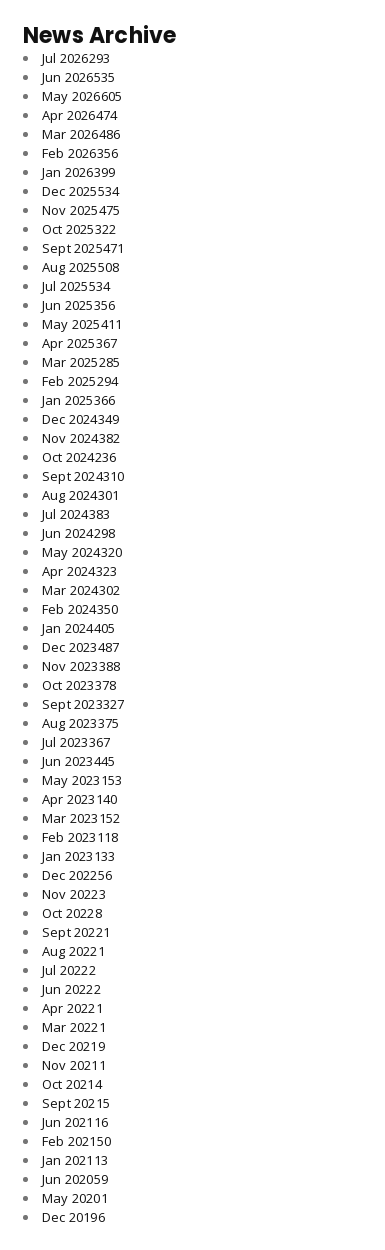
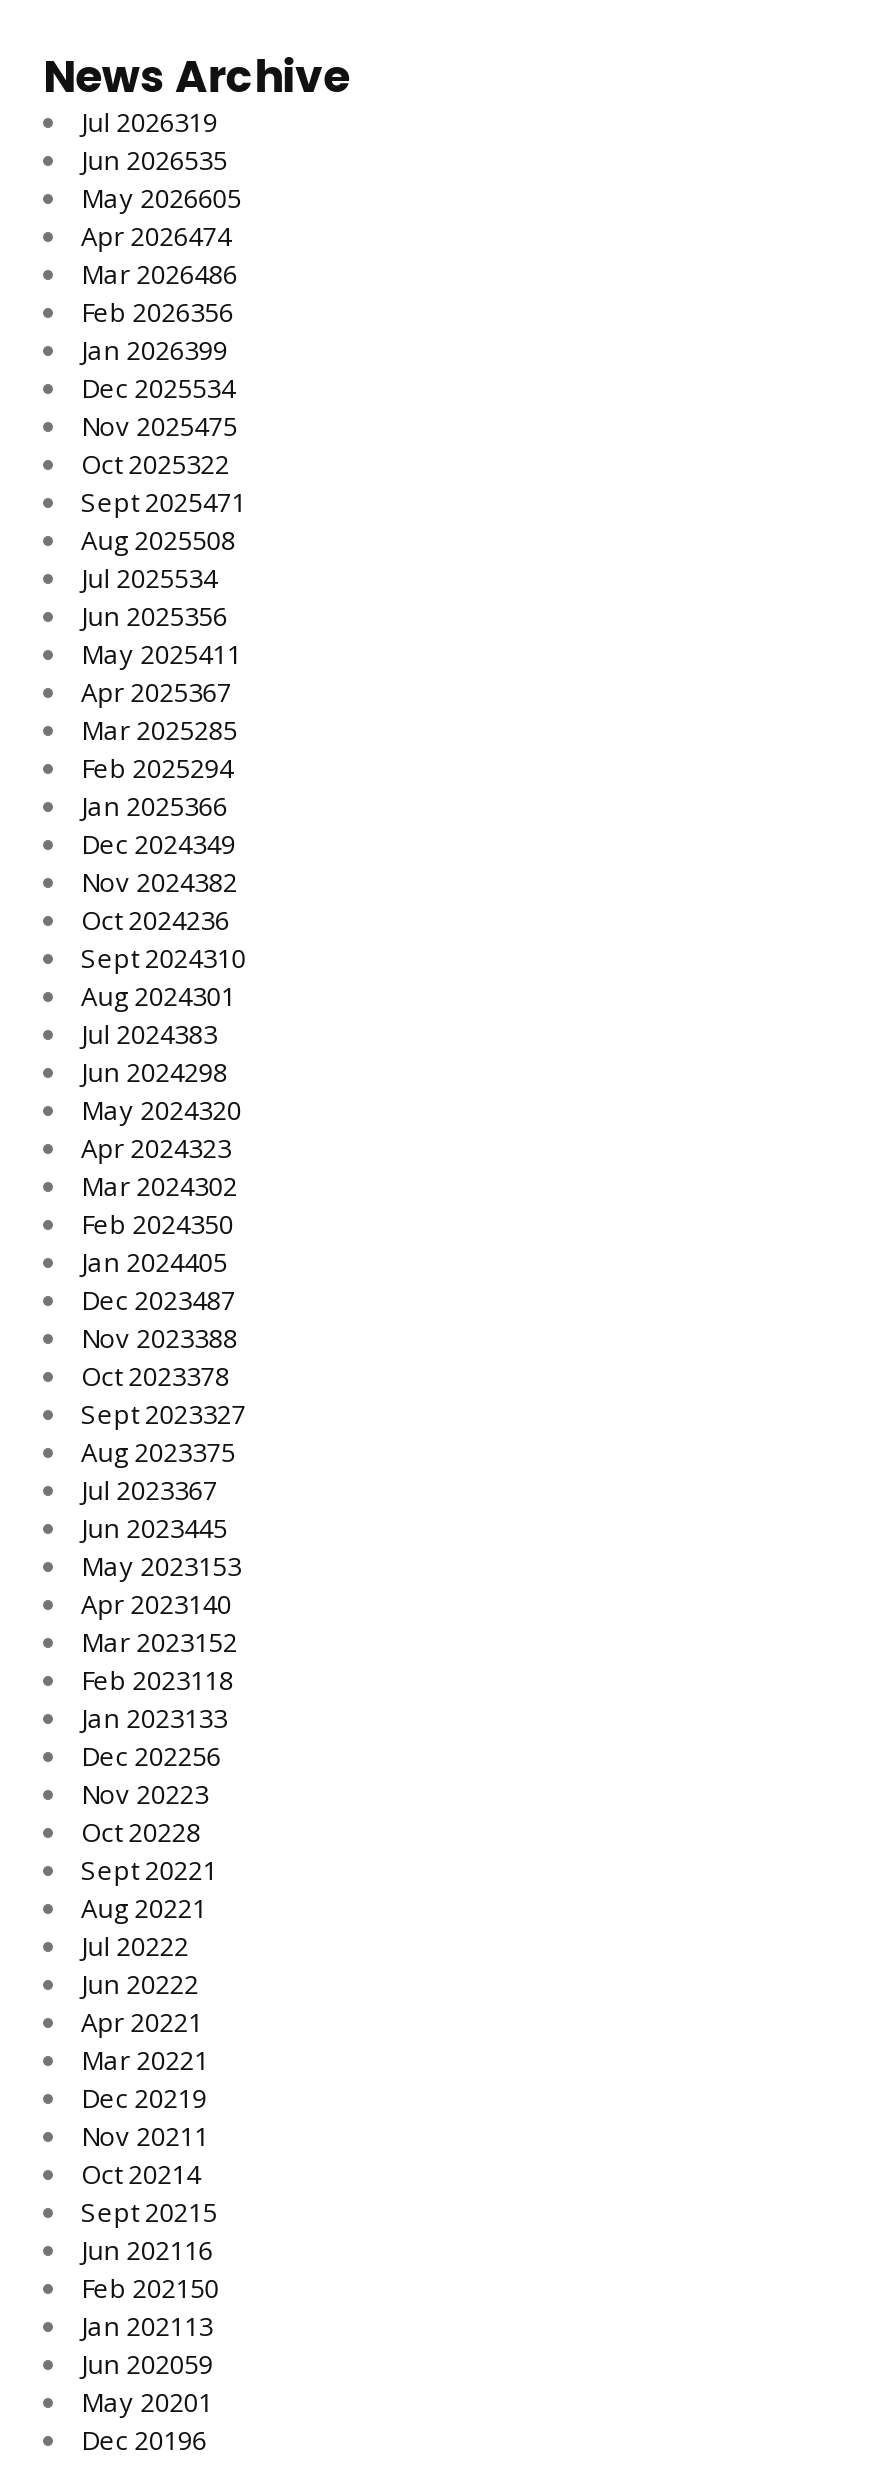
- Jul 2026293
+ Jul 2026319
